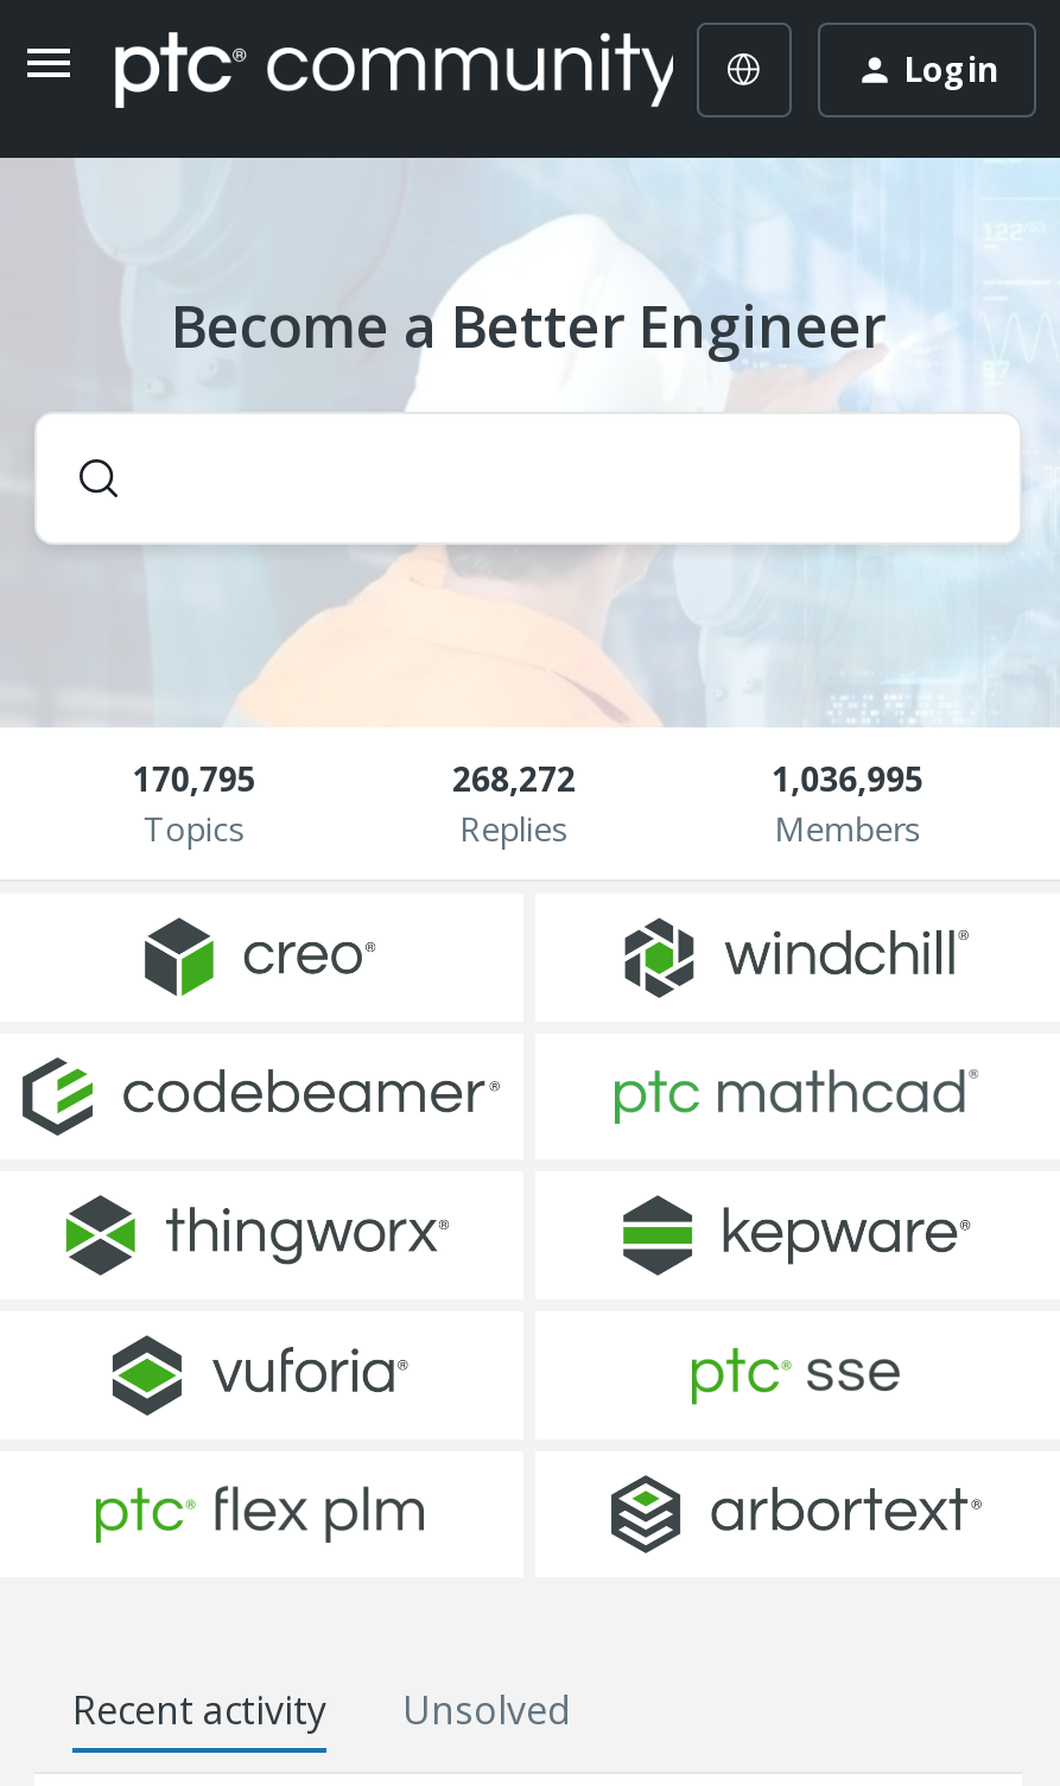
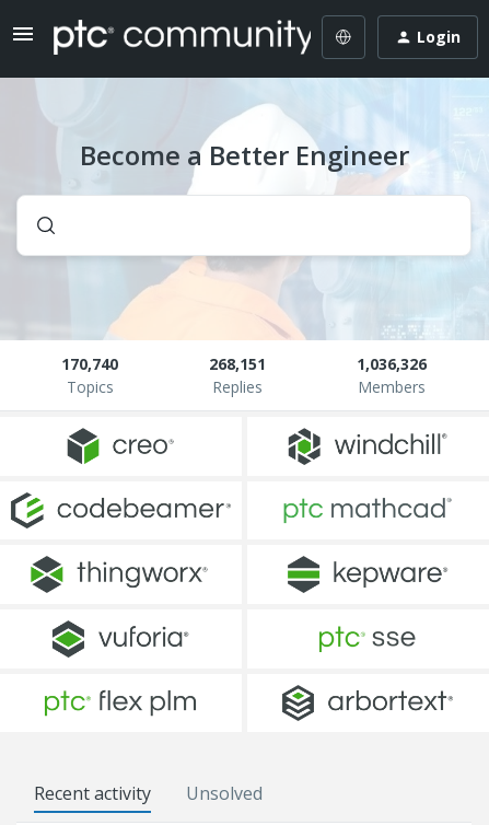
- 170,795
+ 170,740

- 268,272
+ 268,151

- 1,036,995
+ 1,036,326
